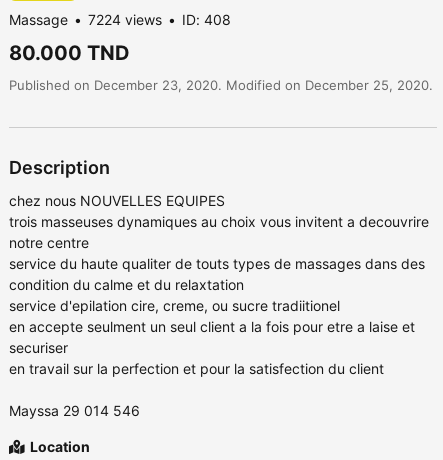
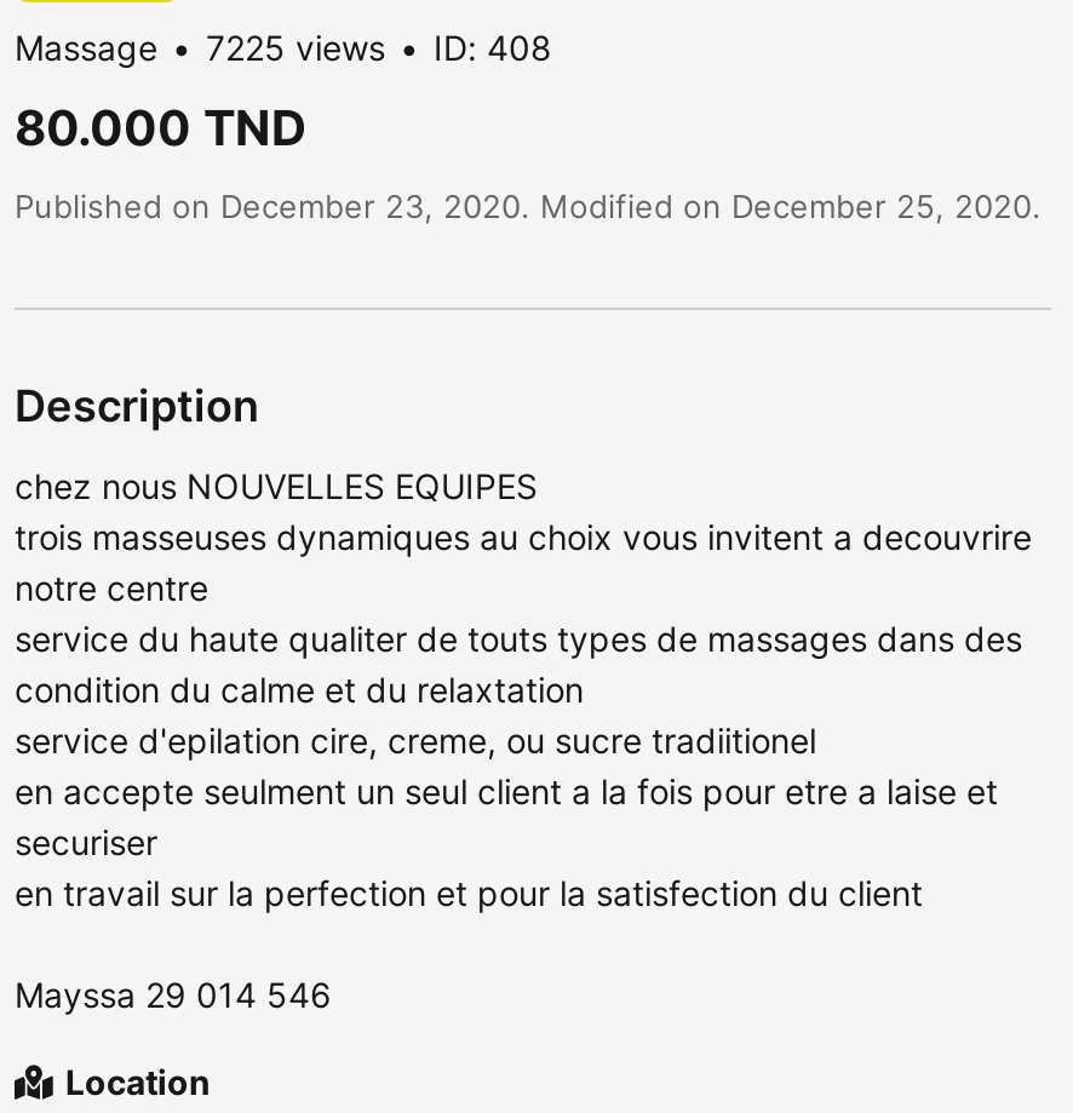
- Massage 7224 views ID: 408
+ Massage 7225 views ID: 408
